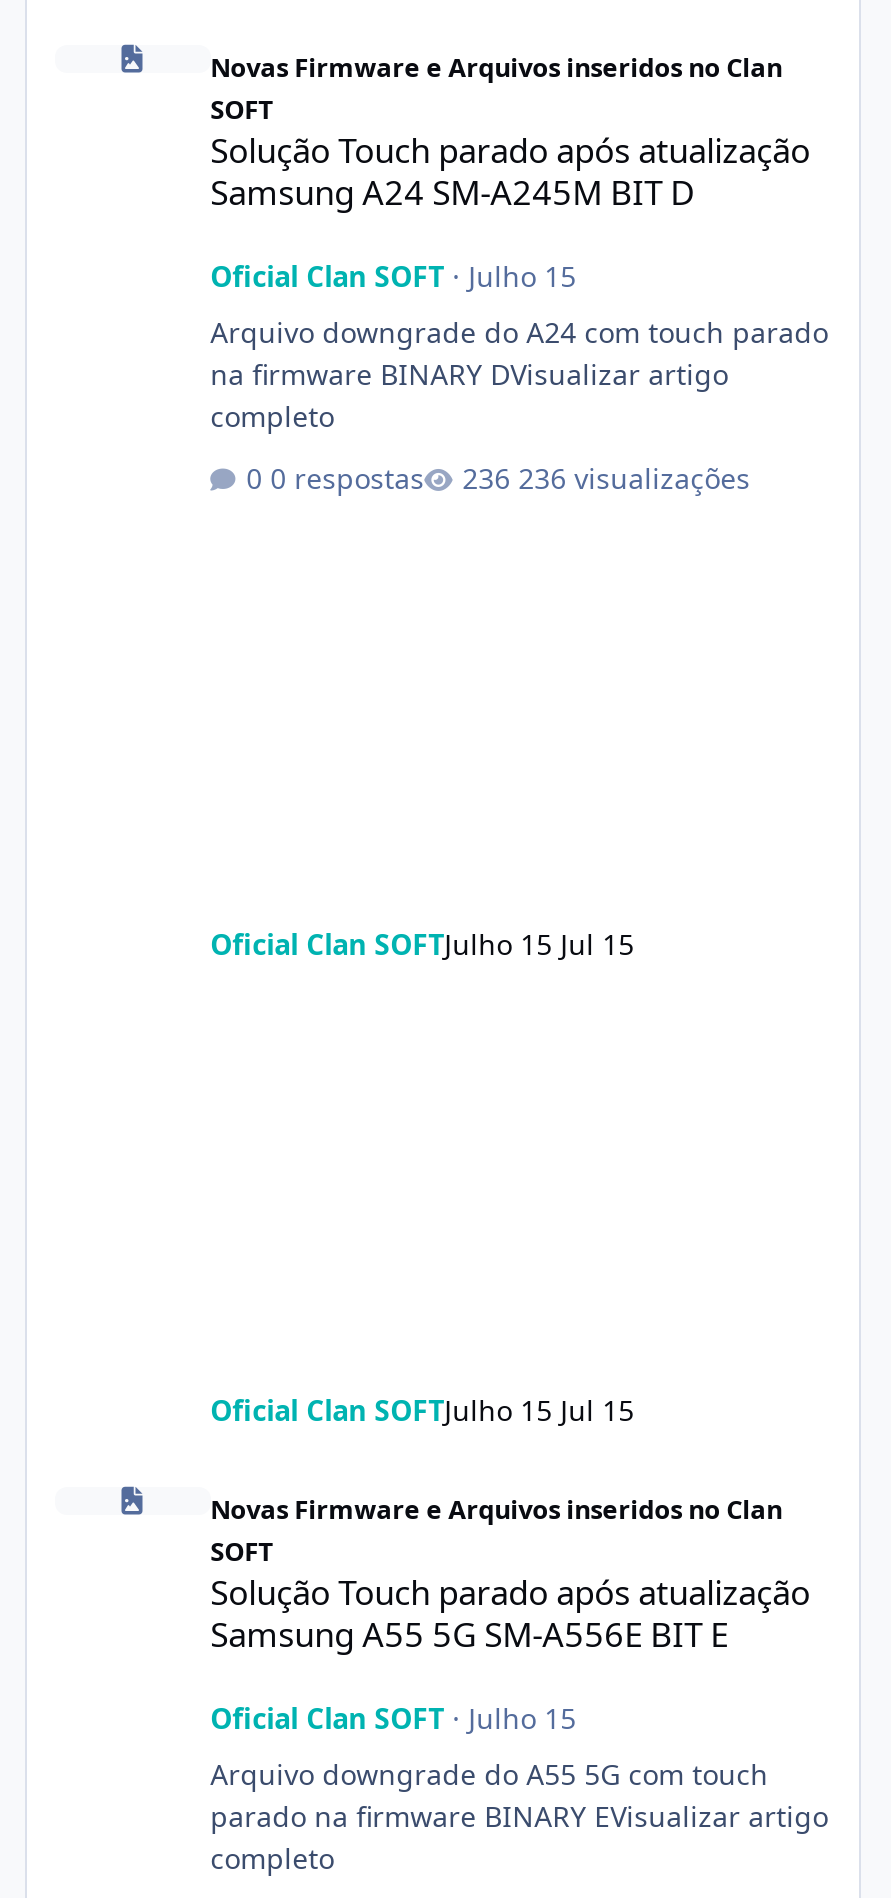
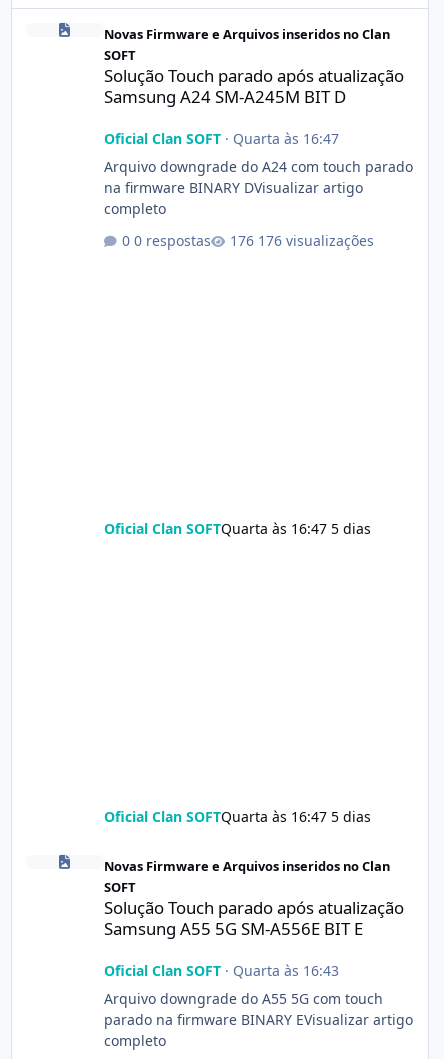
- Oficial Clan SOFT · Julho 15
+ Oficial Clan SOFT · Quarta às 16:47

- 236 visualizações
+ 176 visualizações

- Oficial Clan SOFTJulho 15 Jul 15
+ Oficial Clan SOFTQuarta às 16:47 5 dias

- Oficial Clan SOFTJulho 15 Jul 15
+ Oficial Clan SOFTQuarta às 16:47 5 dias

- Oficial Clan SOFT · Julho 15
+ Oficial Clan SOFT · Quarta às 16:43
